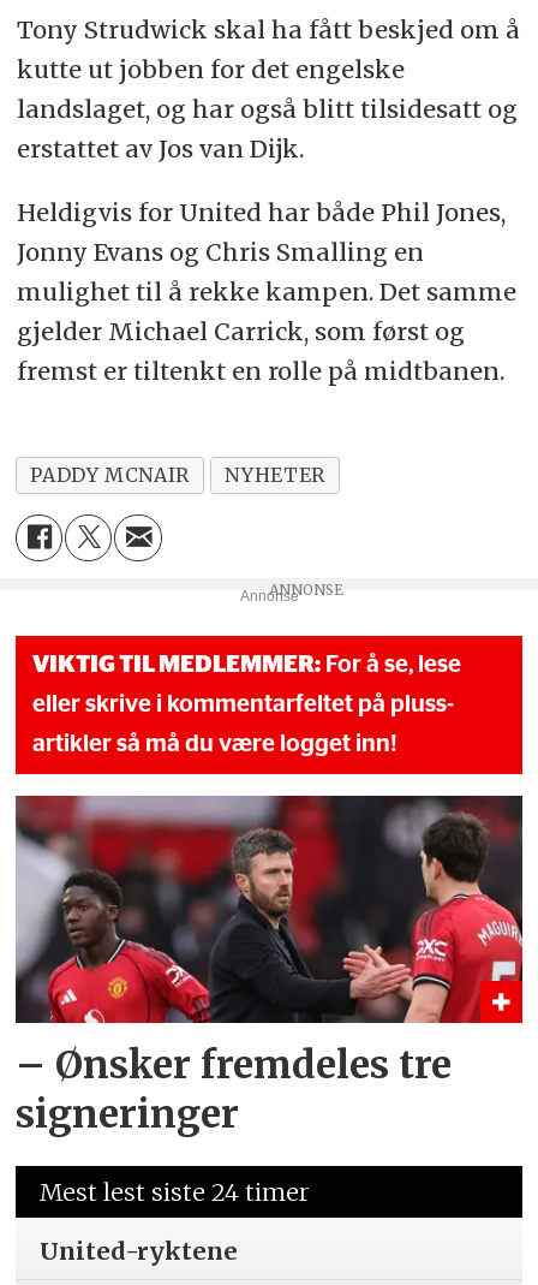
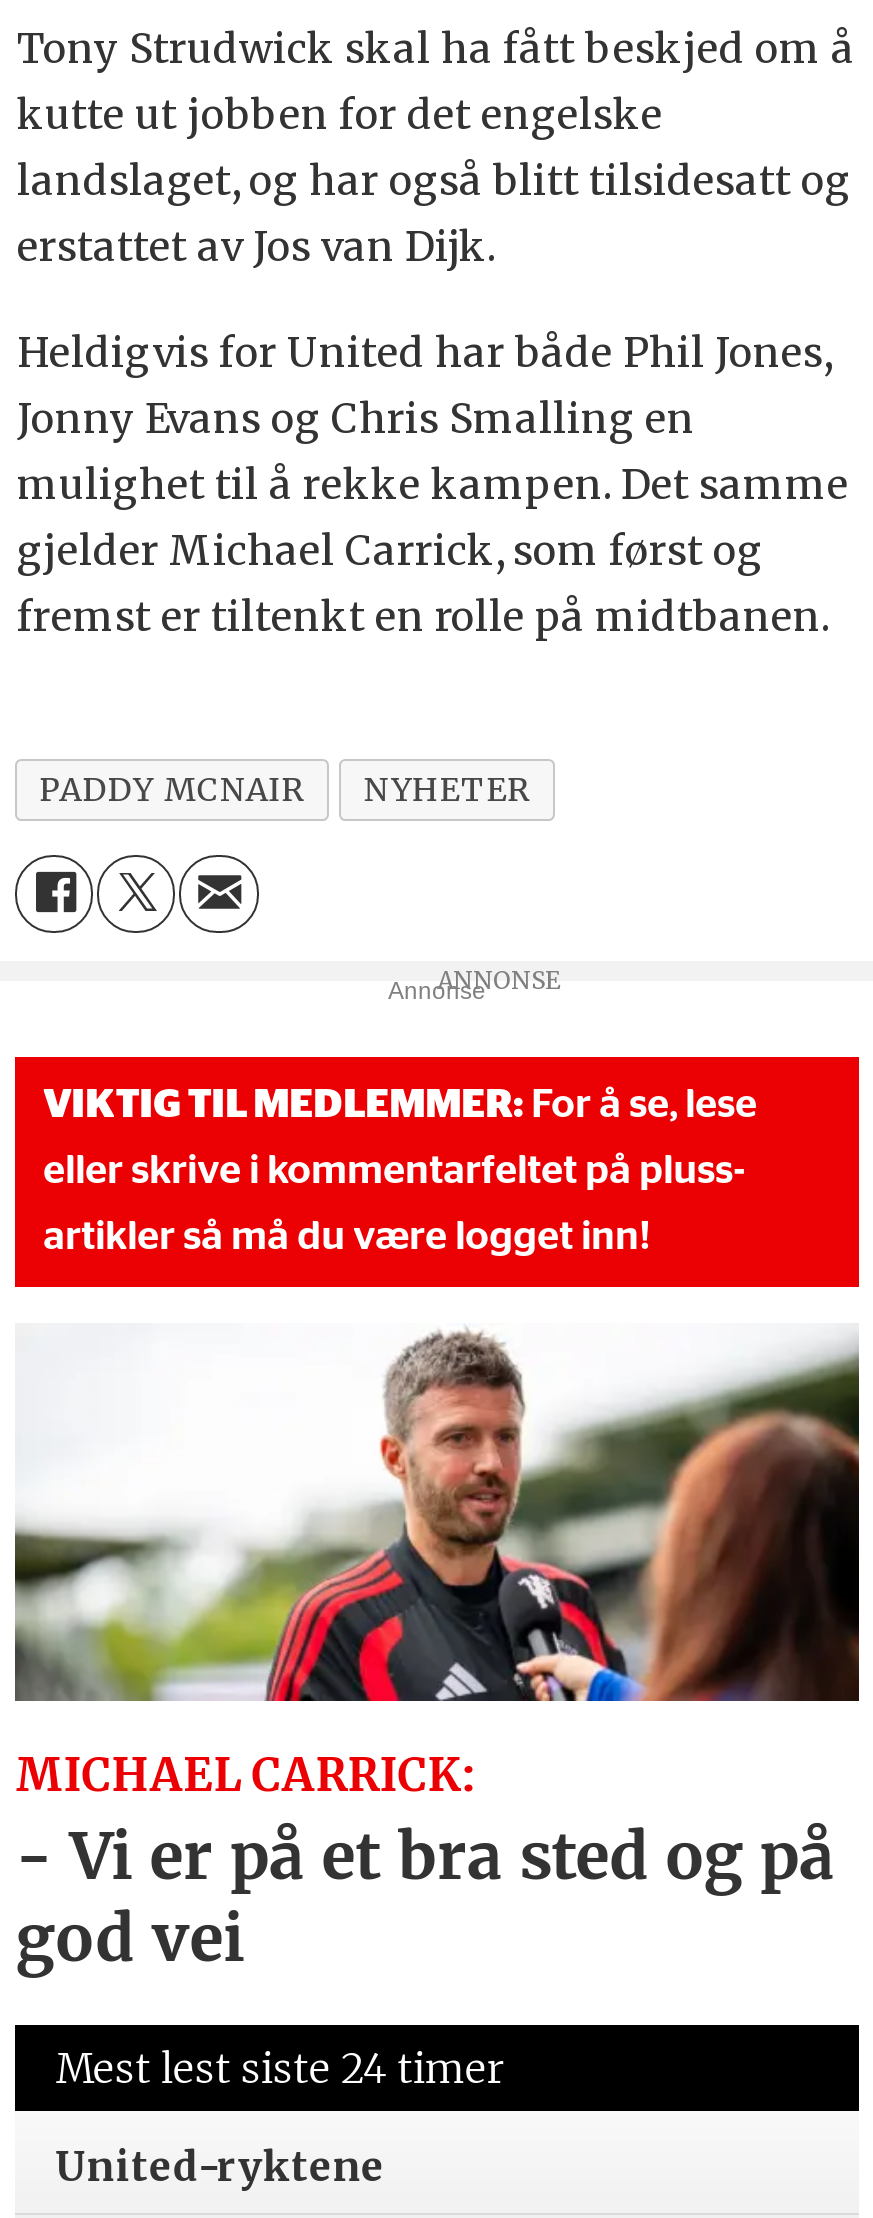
- [image]
- – Ønsker fremdeles tre
- signeringer
+ [image]
+ MICHAEL CARRICK:
+ - Vi er på et bra sted og på
+ god vei
